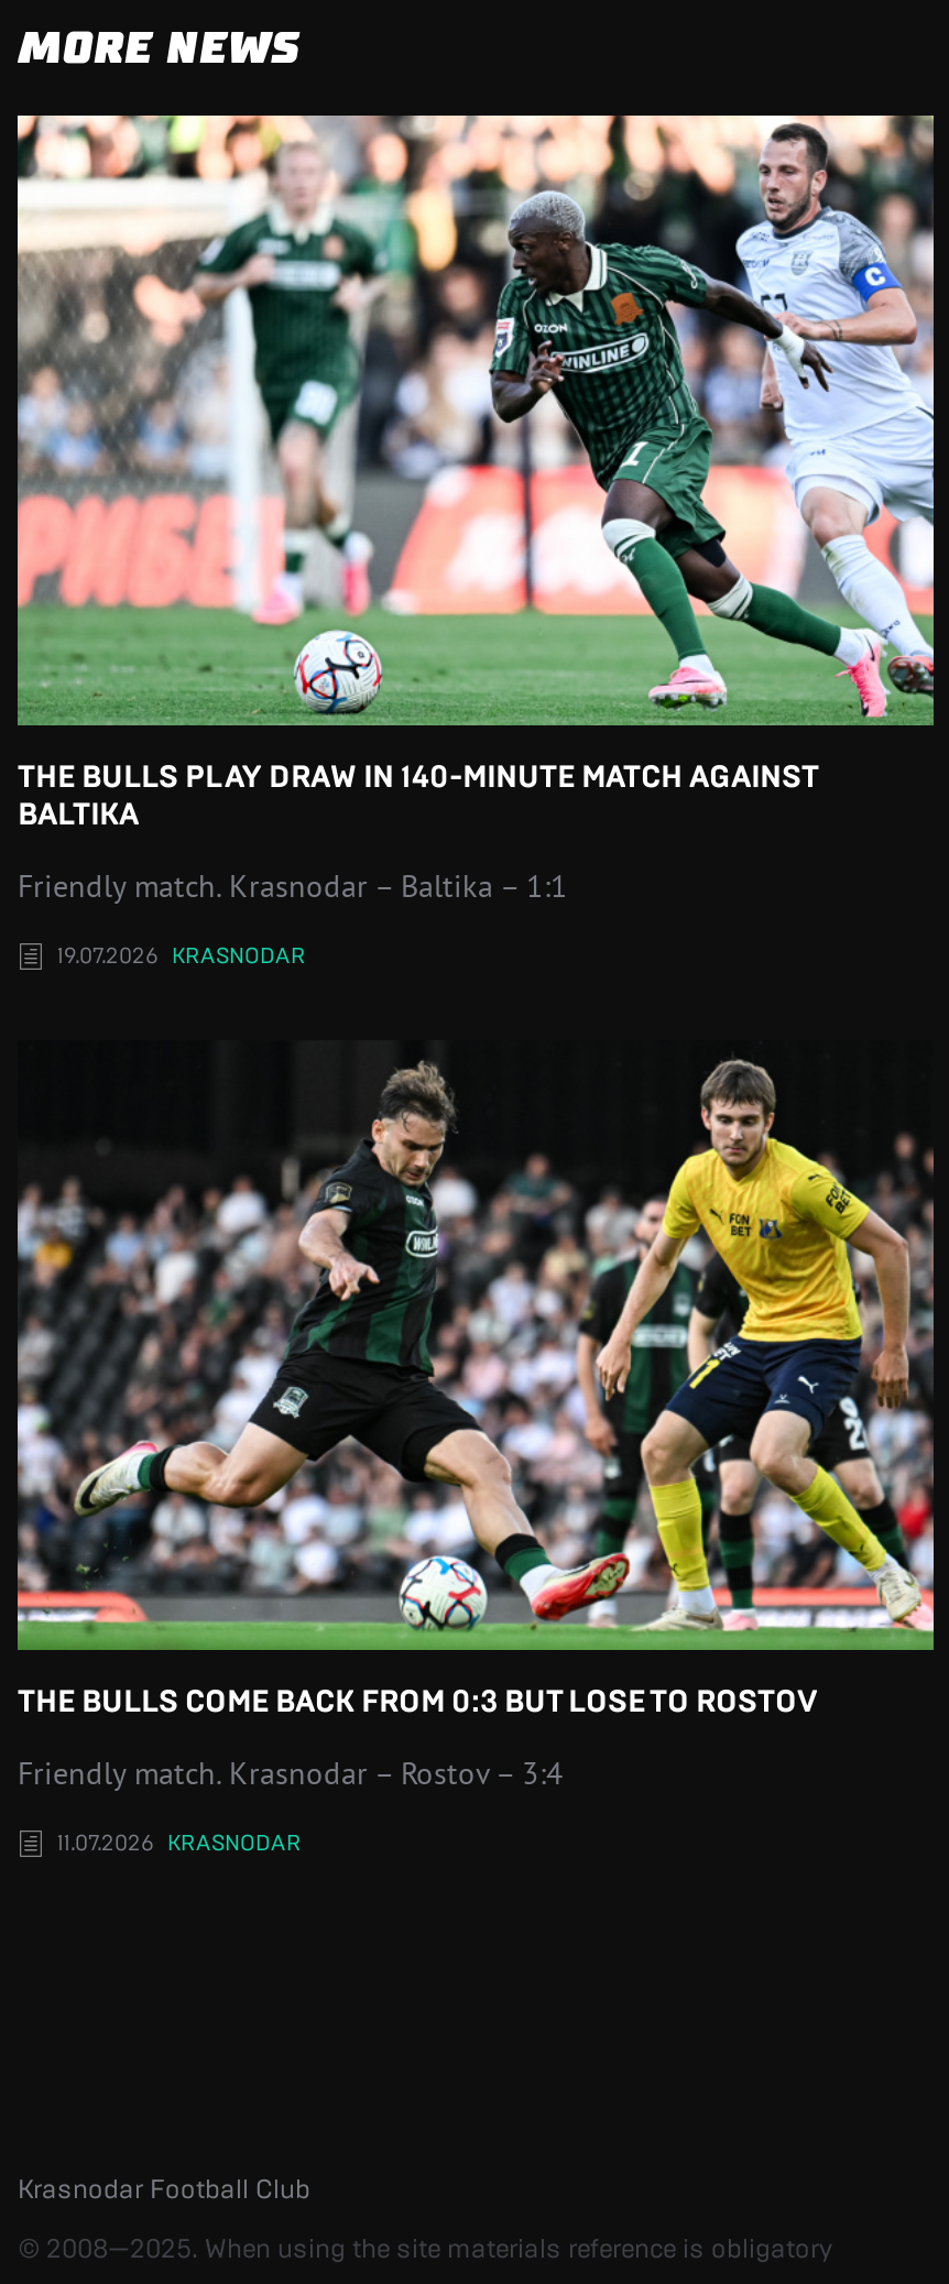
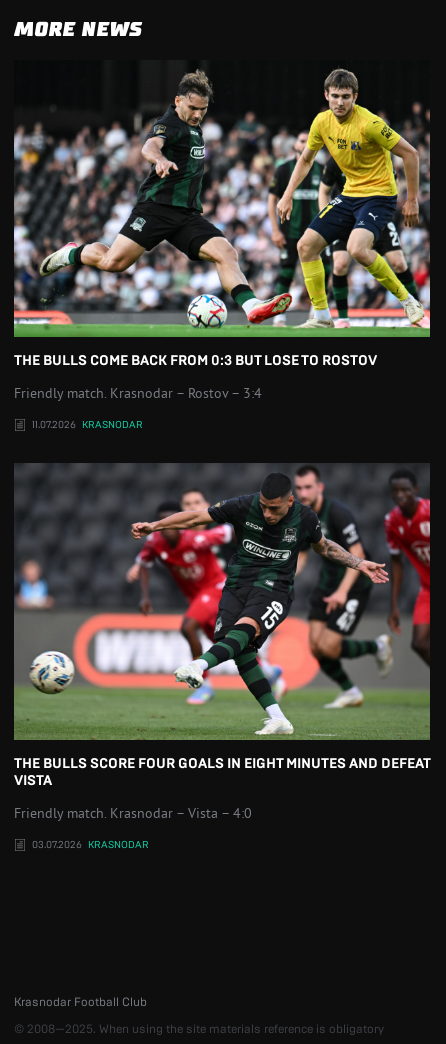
- [image]
- THE BULLS PLAY DRAW IN 140-MINUTE MATCH AGAINST
- BALTIKA
- Friendly match. Krasnodar – Baltika – 1:1
- 19.07.2026 KRASNODAR

moved up: [image] | THE BULLS COME BACK FROM 0:3 BUT LOSE TO ROSTOV | Friendly match. Krasnodar – Rostov – 3:4 | 11.07.2026 KRASNODAR

+ [image]
+ THE BULLS SCORE FOUR GOALS IN EIGHT MINUTES AND DEFEAT
+ VISTA
+ Friendly match. Krasnodar – Vista – 4:0
+ 03.07.2026 KRASNODAR
